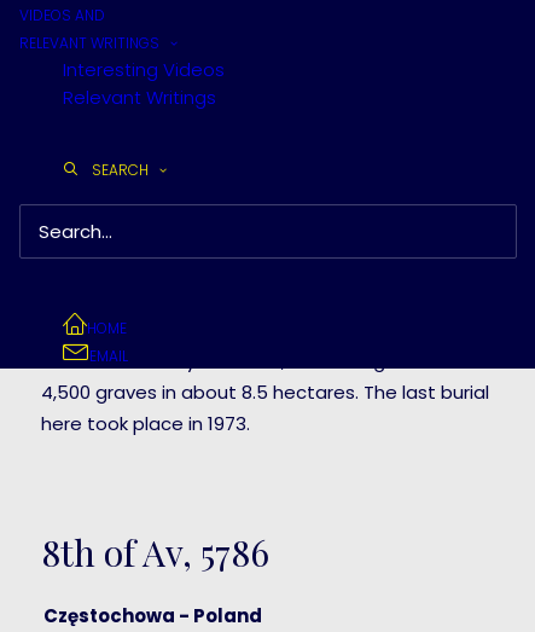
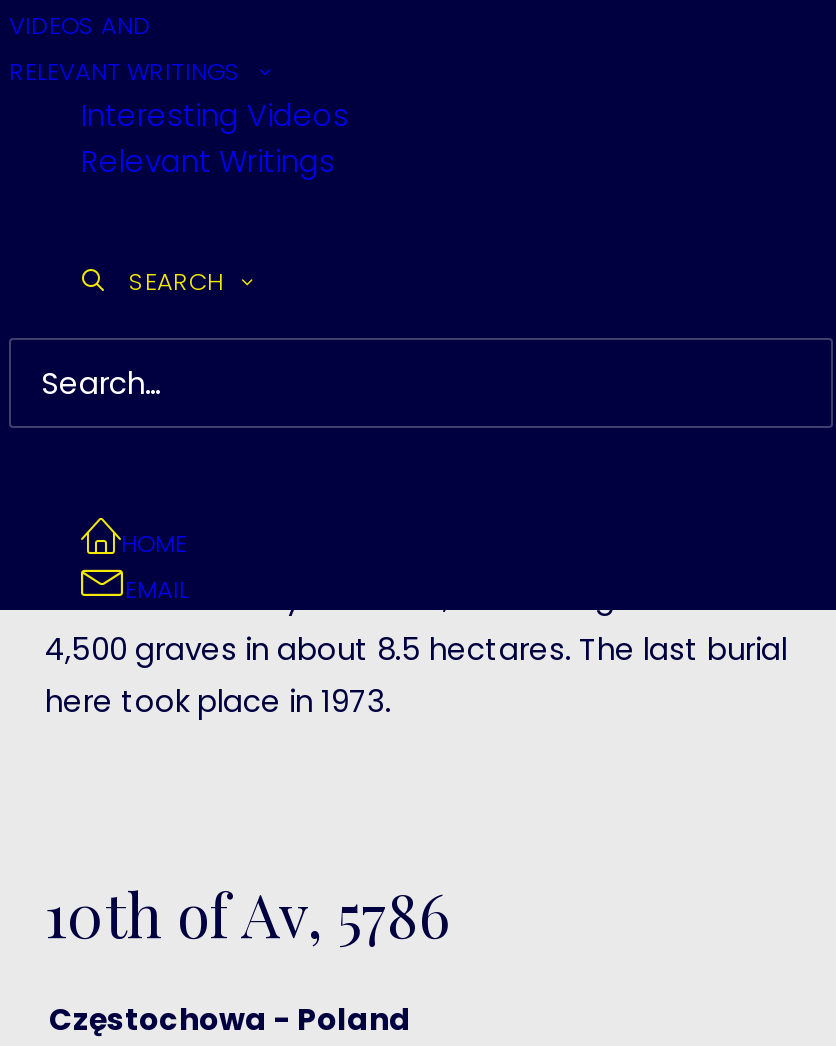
- 8th of Av, 5786
+ 10th of Av, 5786
